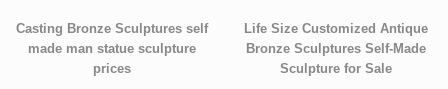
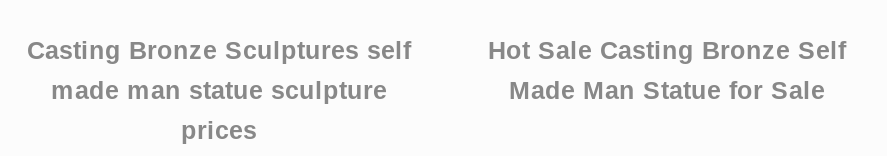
- Life Size Customized Antique
- Bronze Sculptures Self-Made
- Sculpture for Sale
+ Hot Sale Casting Bronze Self
+ Made Man Statue for Sale
